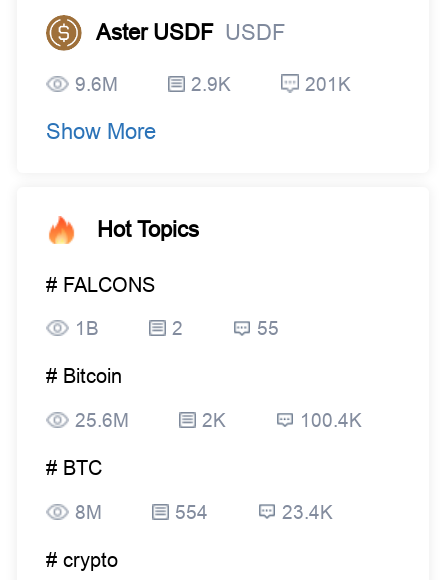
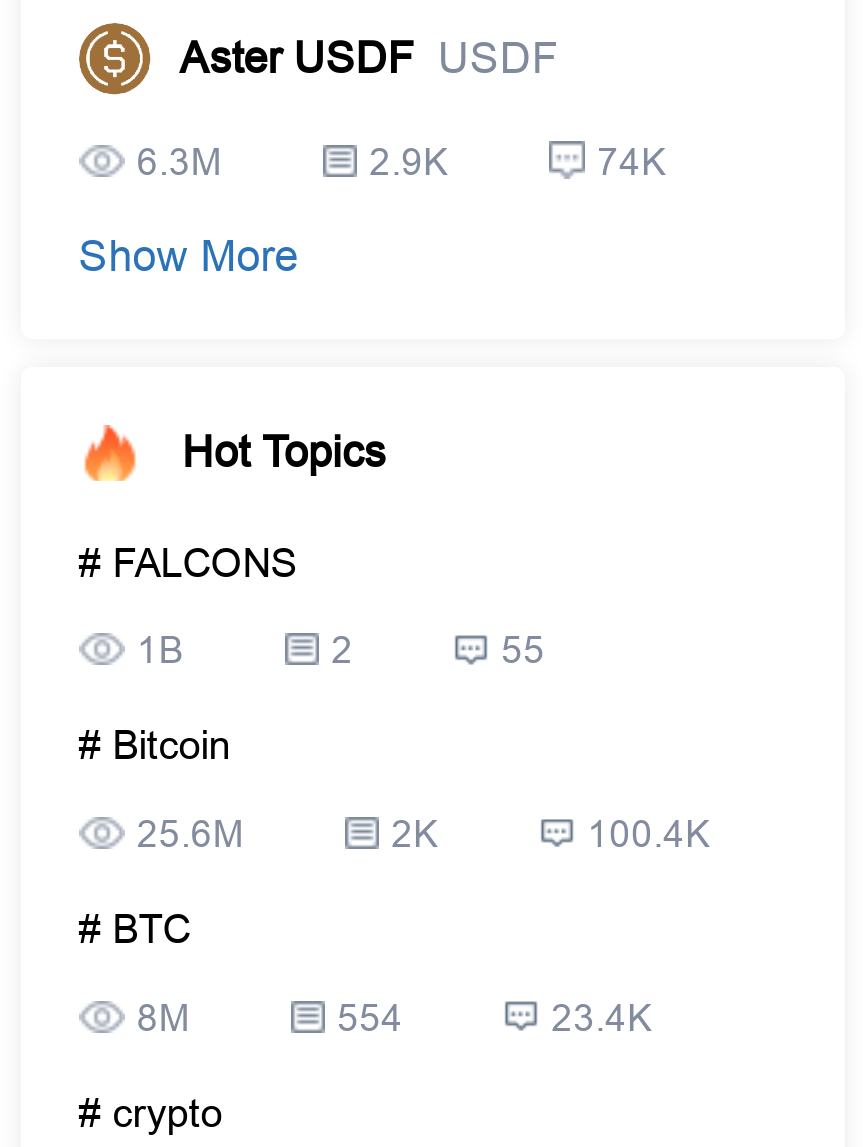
- 9.6M
+ 6.3M

- 201K
+ 74K
